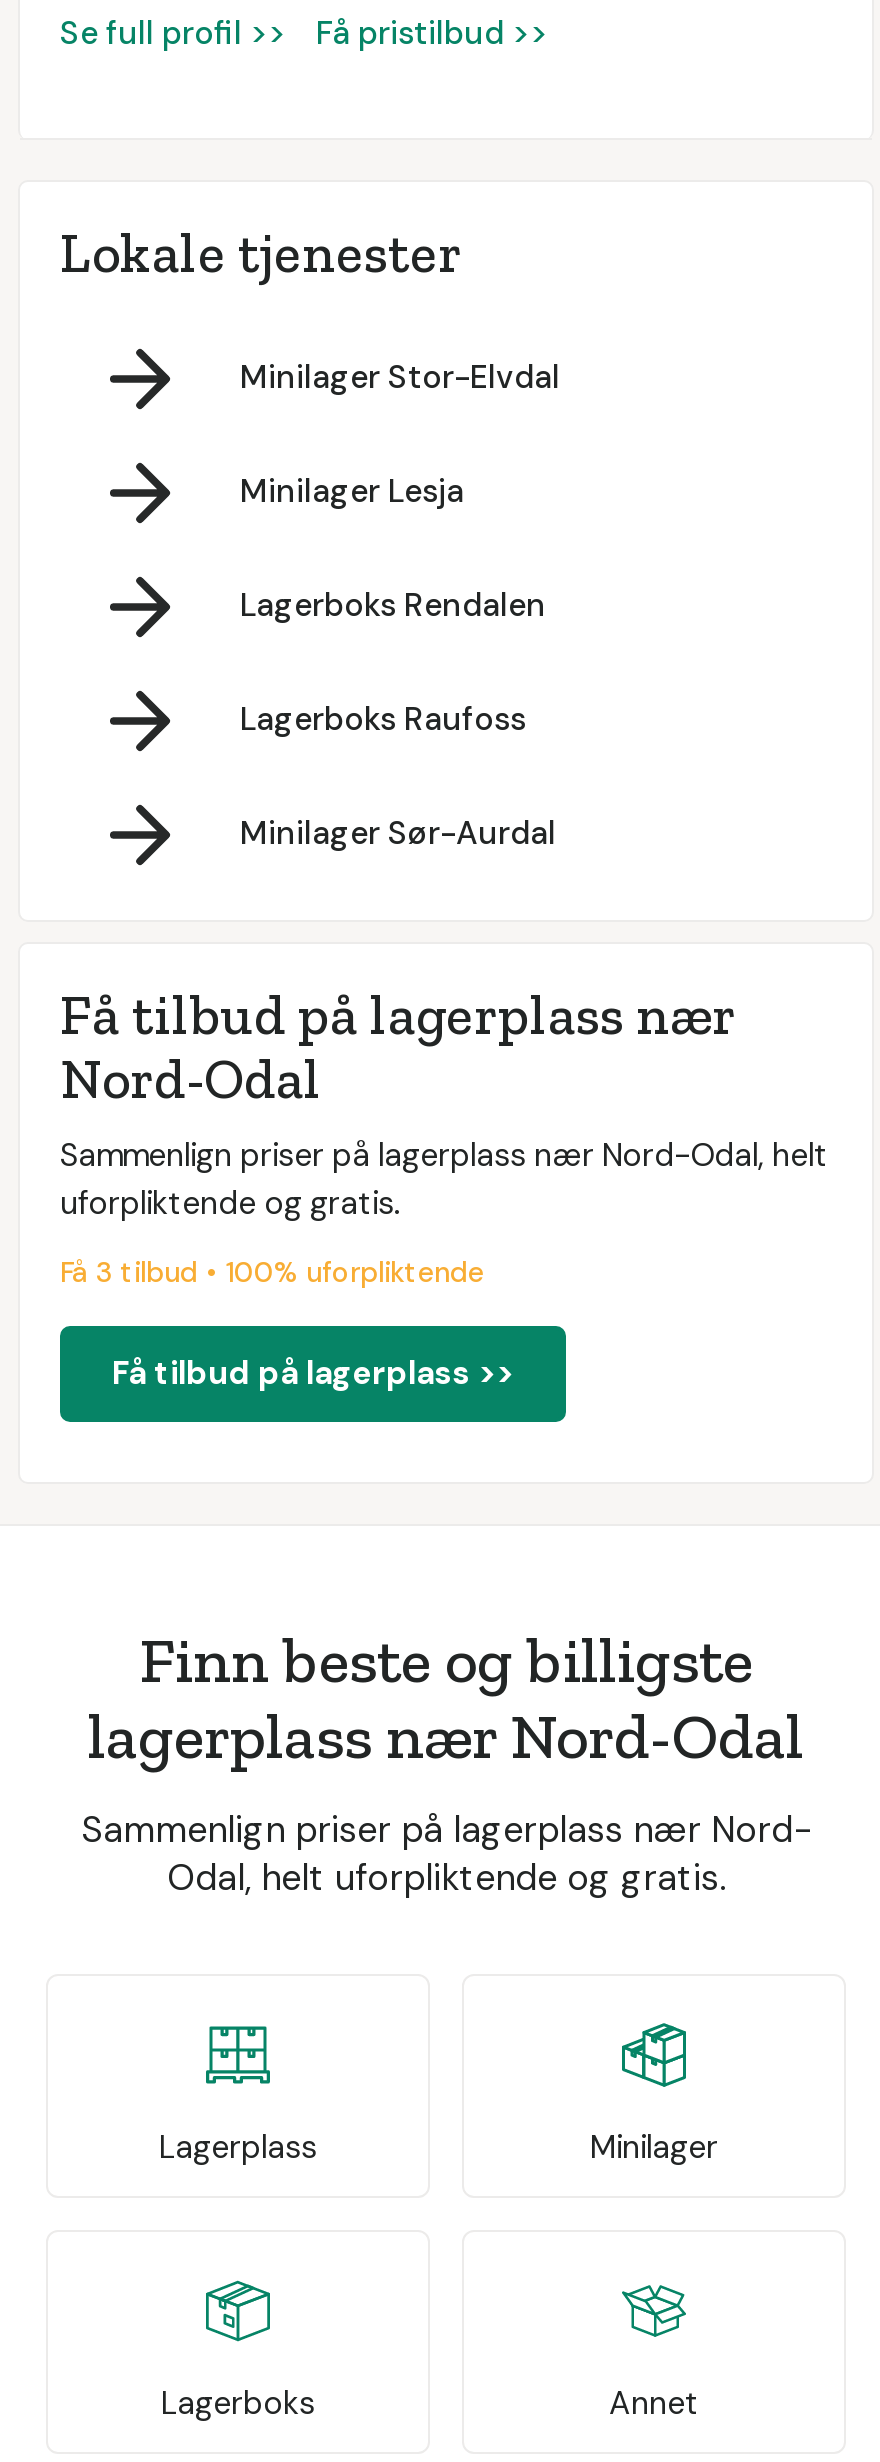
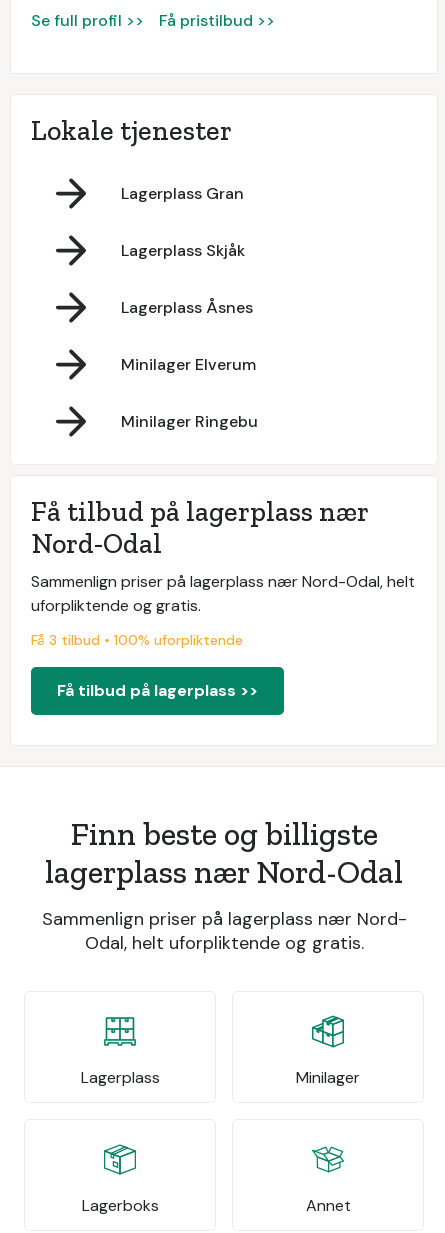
- Minilager Stor-Elvdal
+ Lagerplass Gran

- Minilager Lesja
+ Lagerplass Skjåk

- Lagerboks Rendalen
+ Lagerplass Åsnes

- Lagerboks Raufoss
+ Minilager Elverum

- Minilager Sør-Aurdal
+ Minilager Ringebu
